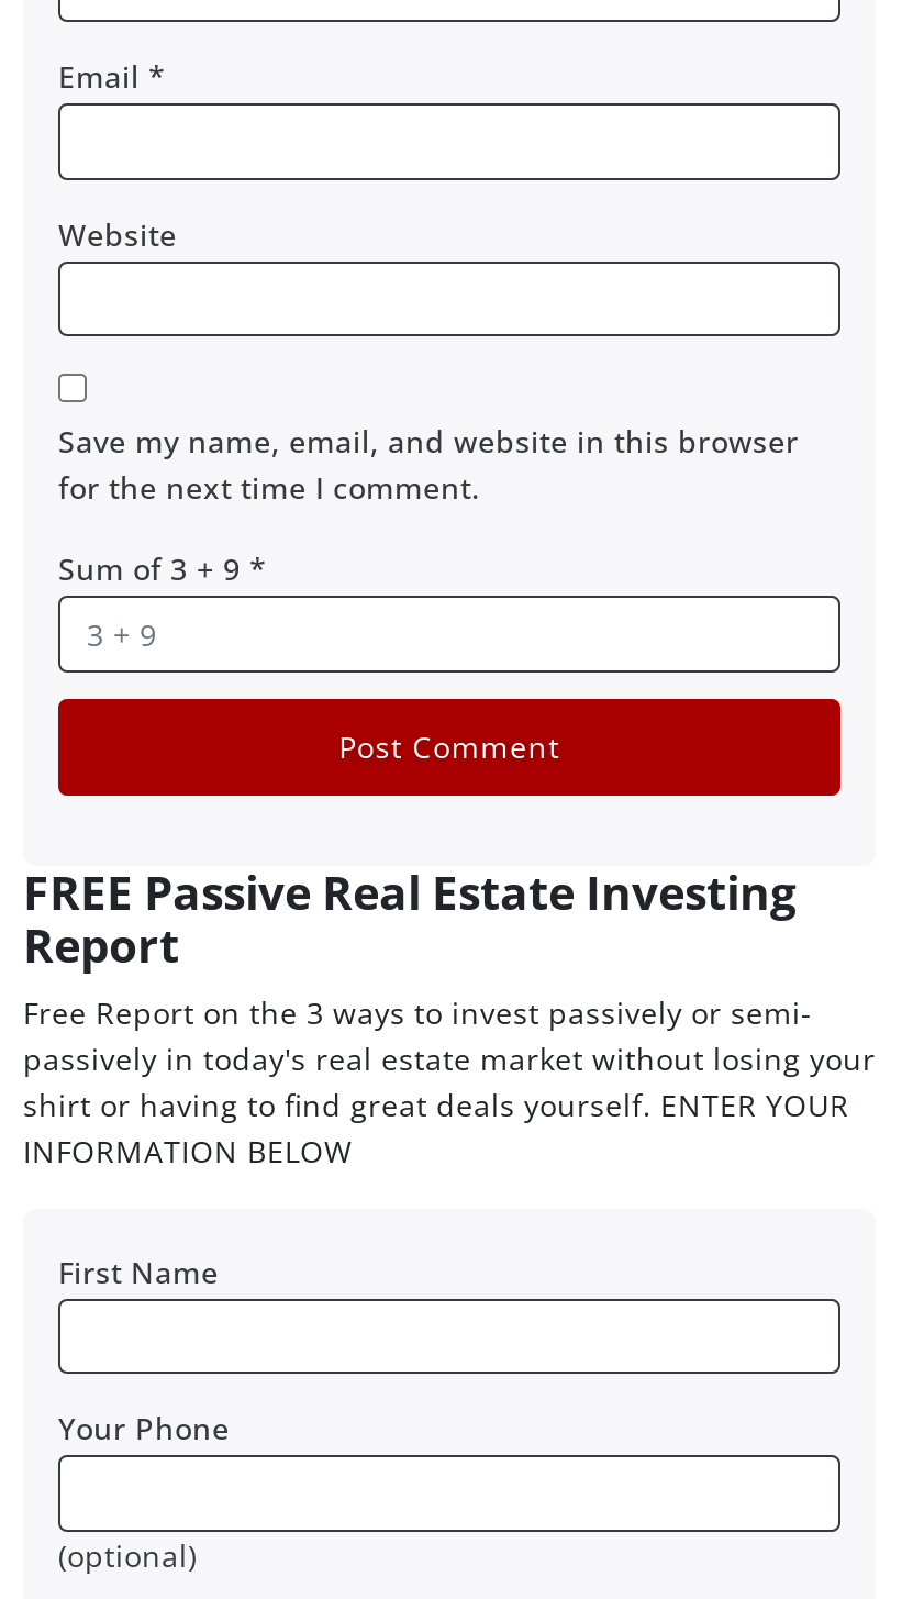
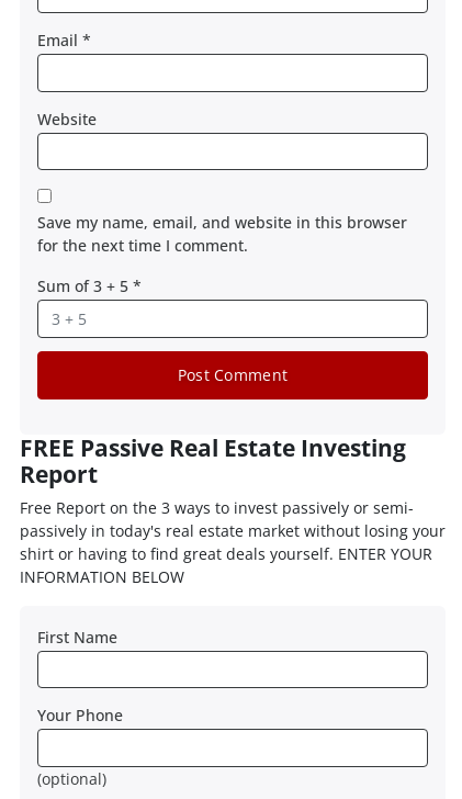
- Sum of 3 + 9 *
+ Sum of 3 + 5 *
